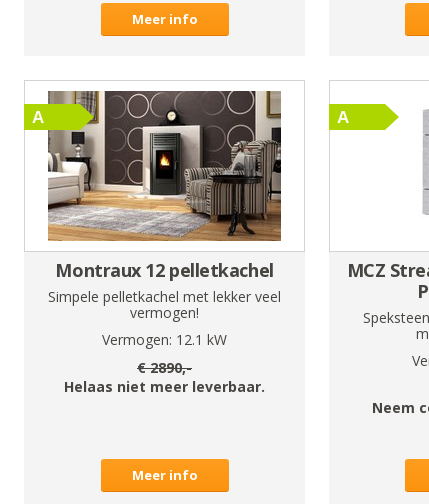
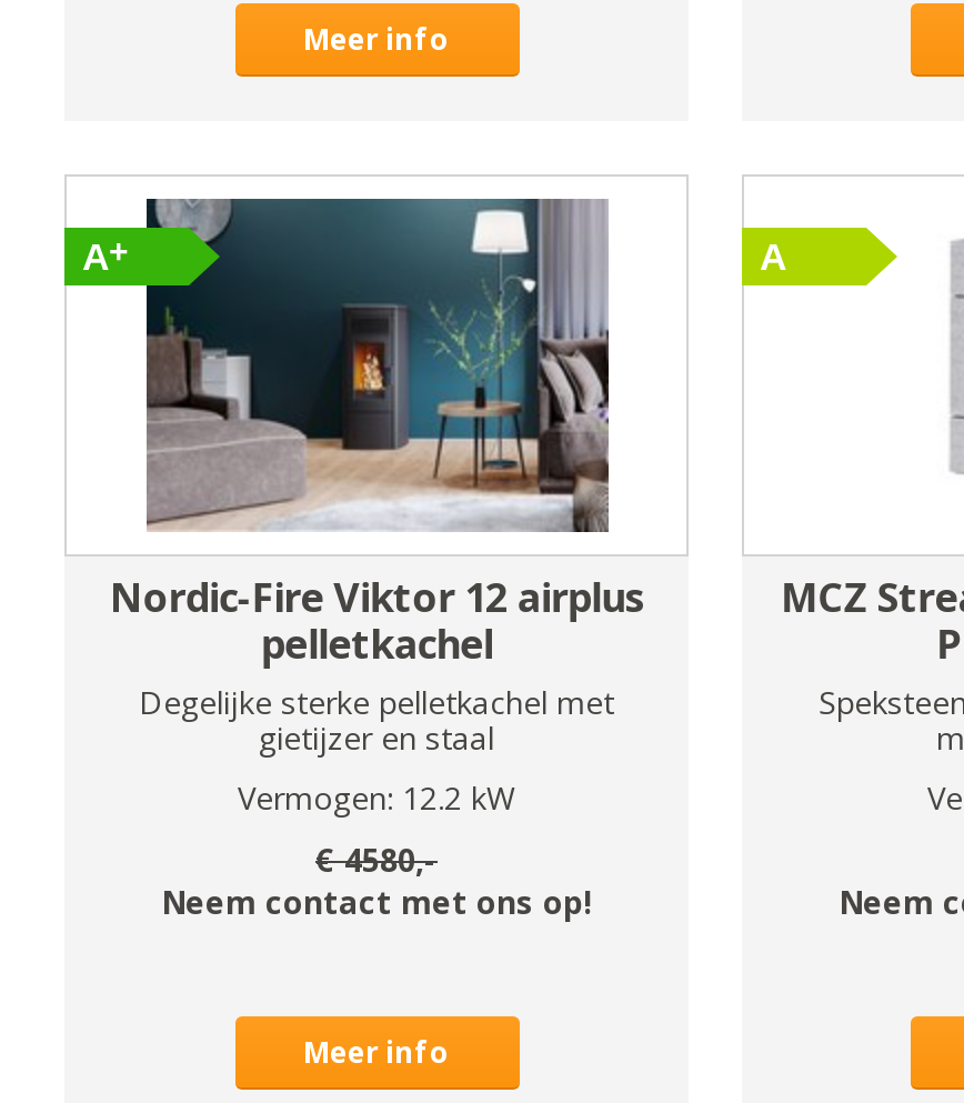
- [image]
- Montraux 12 pelletkachel
- Simpele pelletkachel met lekker veel
- vermogen!
- Vermogen: 12.1 kW
+ [image]
+ Nordic-Fire Viktor 12 airplus
+ pelletkachel
+ Degelijke sterke pelletkachel met
+ gietijzer en staal
+ Vermogen: 12.2 kW

- €2890,-
- Helaas niet meer leverbaar.
+ €4580,-
+ Neem contact met ons op!
